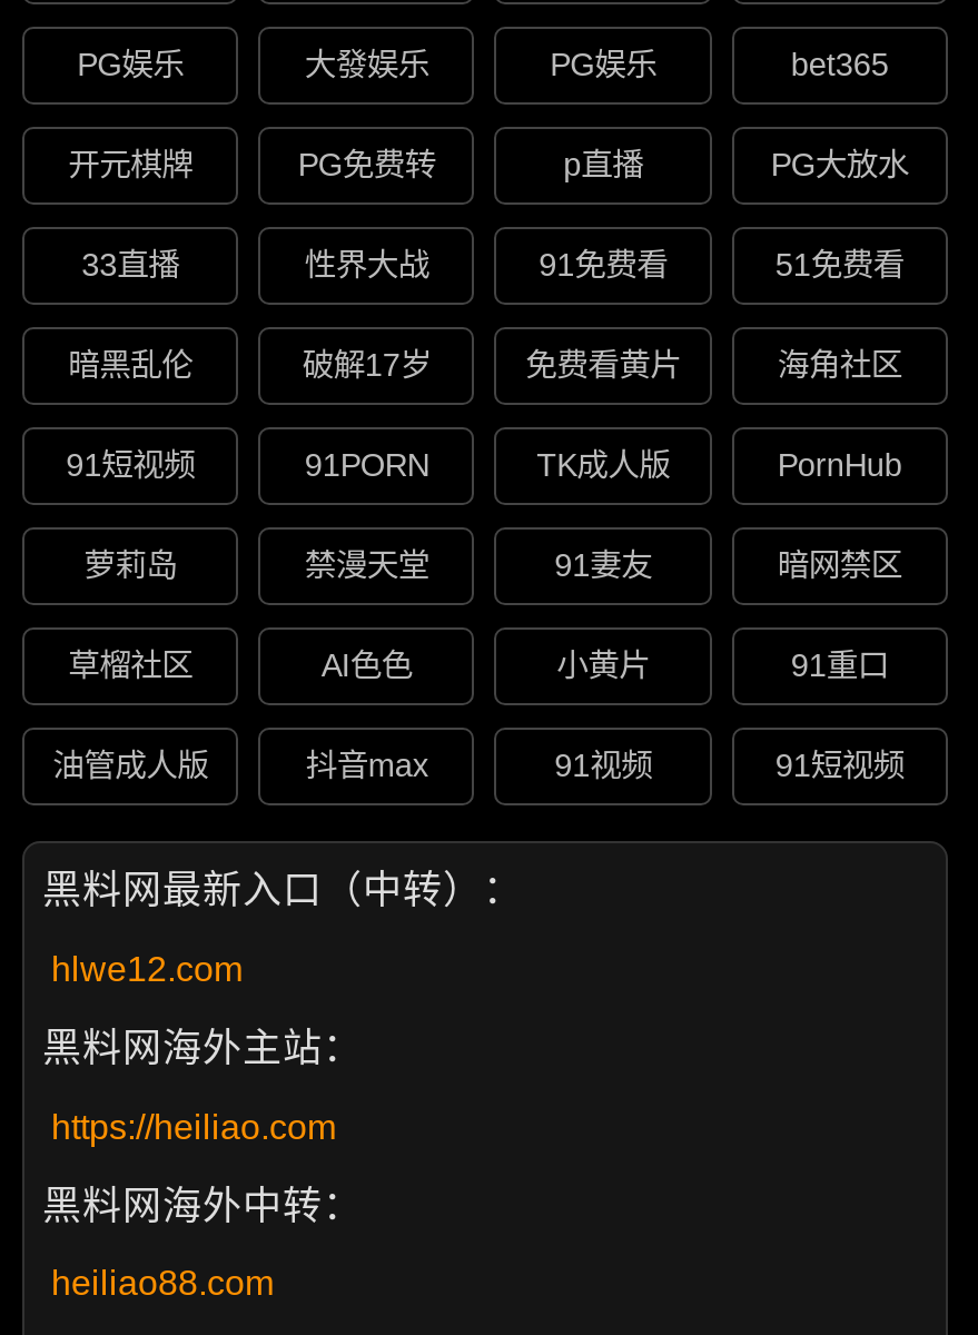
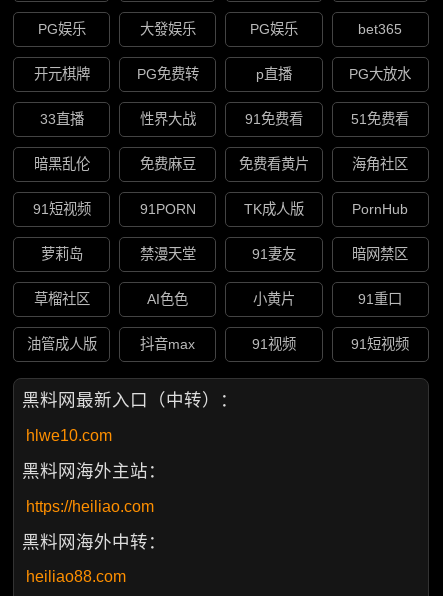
- 破解17岁
+ 免费麻豆

- hlwe12.com
+ hlwe10.com
